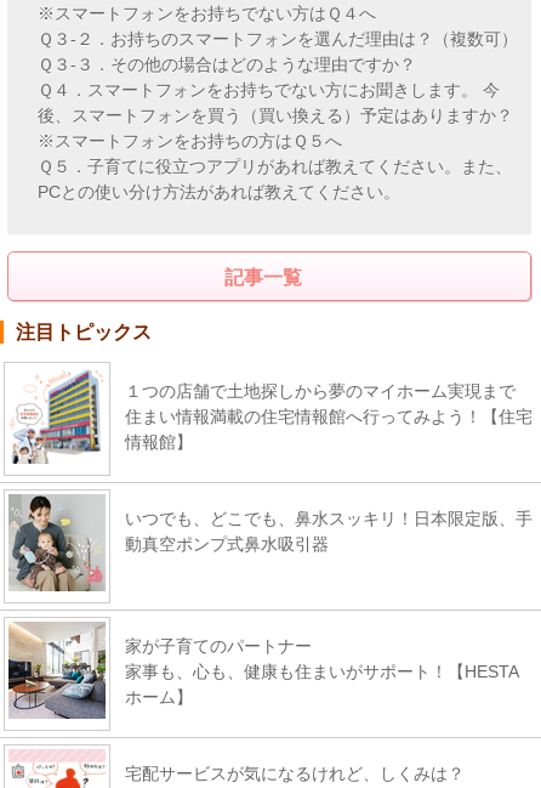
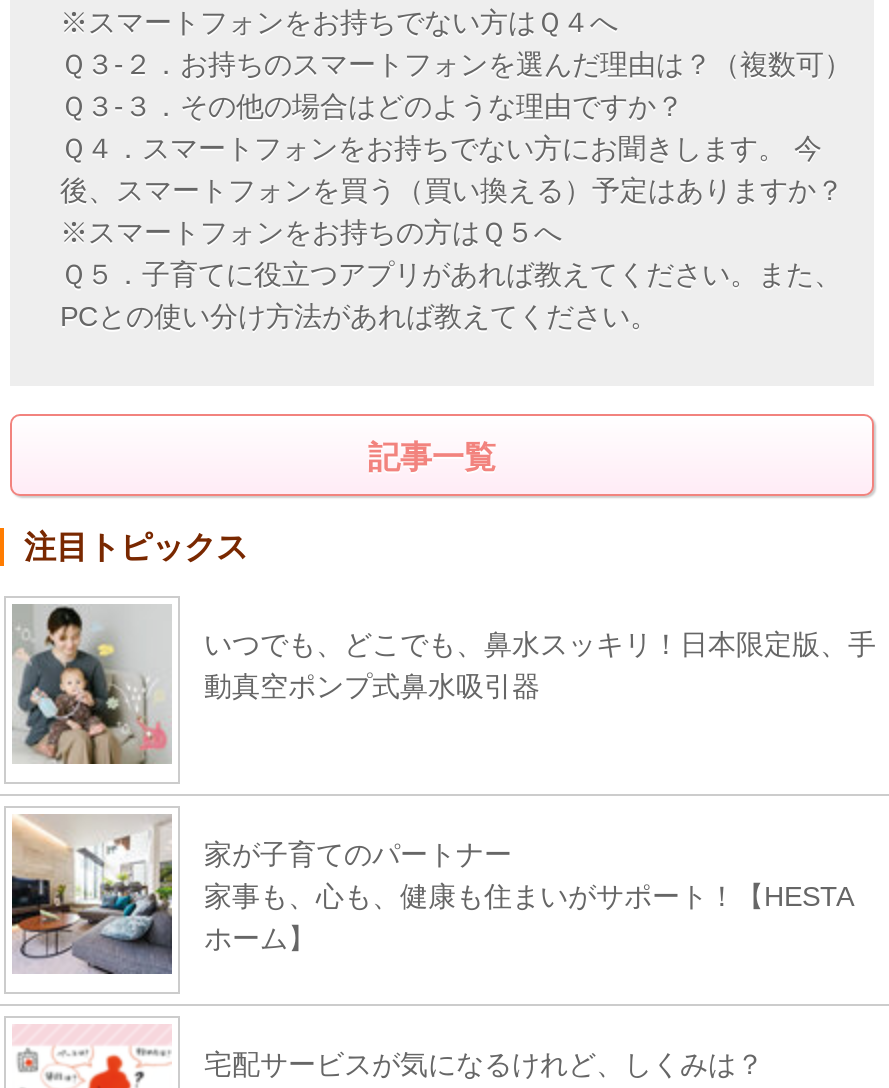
- [image]
- １つの店舗で土地探しから夢のマイホーム実現まで
- 住まい情報満載の住宅情報館へ行ってみよう！【住宅
- 情報館】
